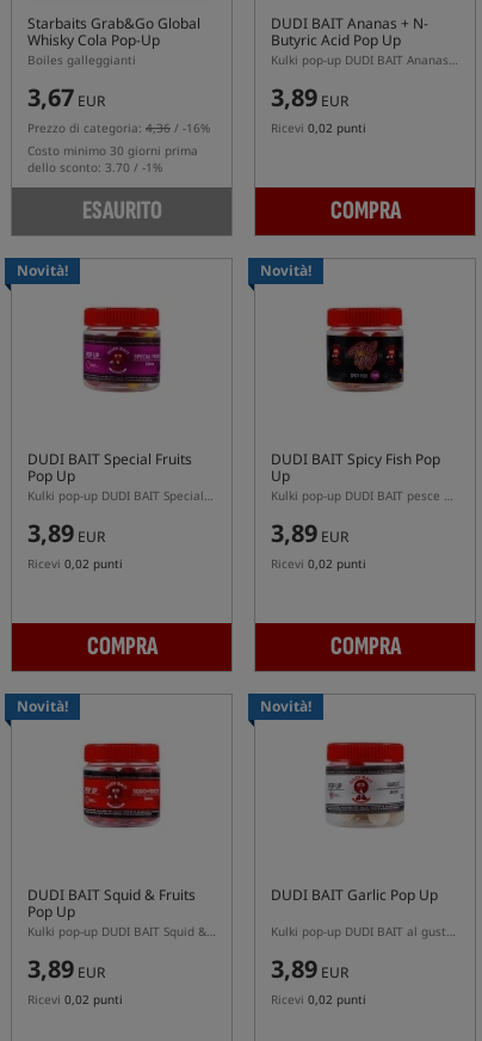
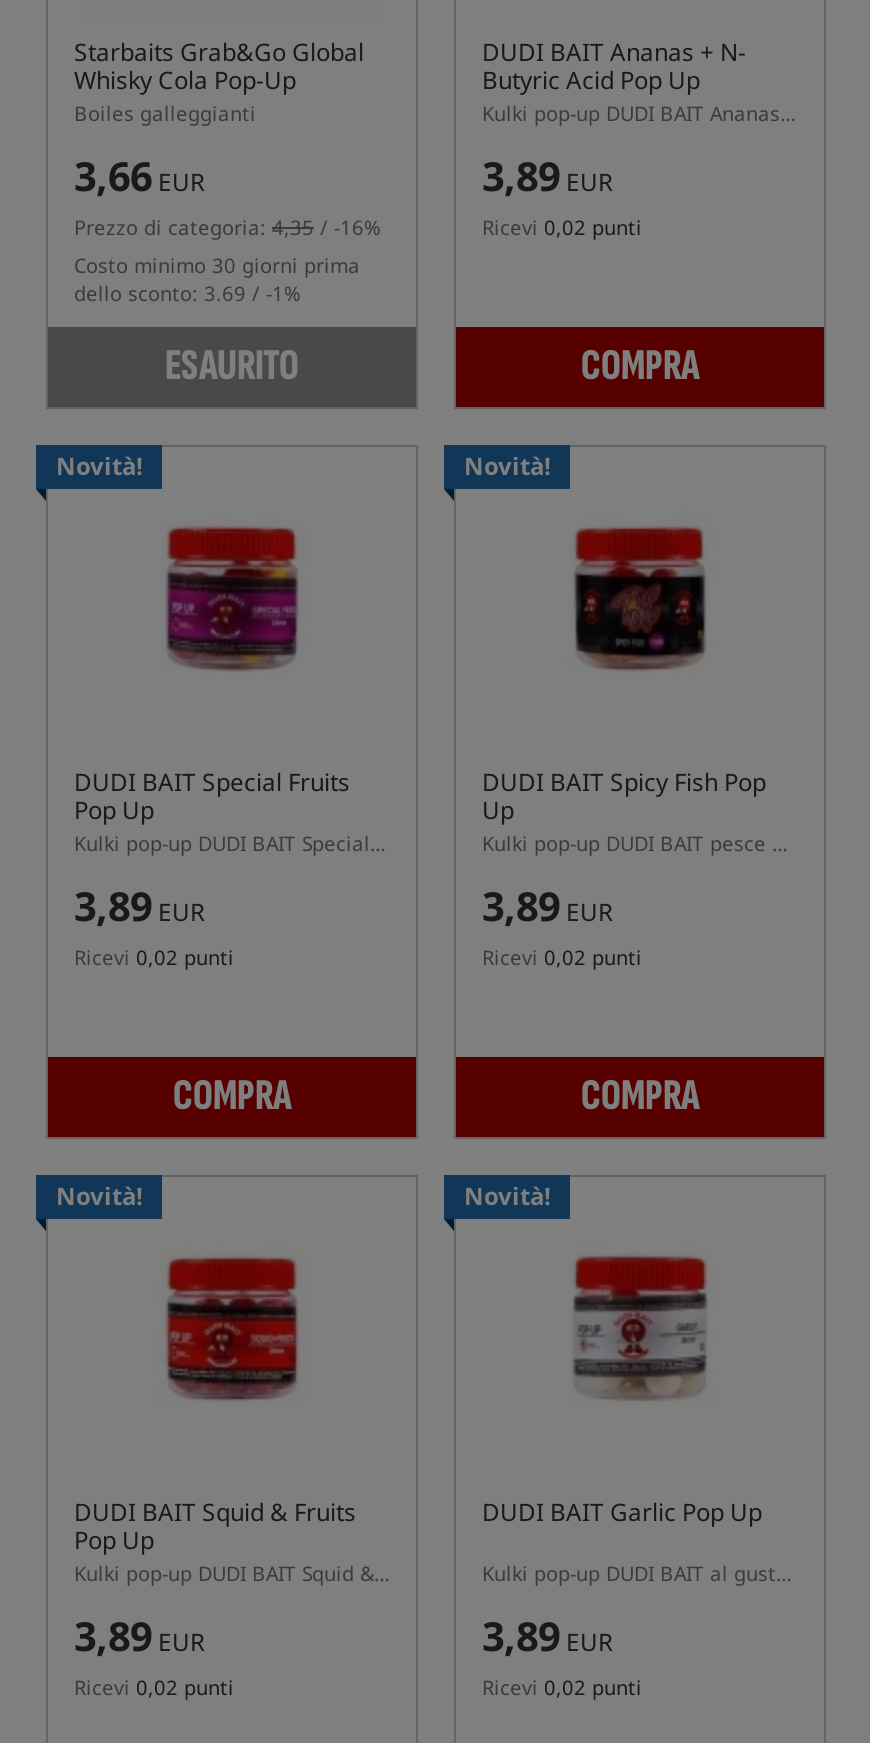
- 3,67EUR
+ 3,66EUR

- Prezzo di categoria: 4,36 / -16%
+ Prezzo di categoria: 4,35 / -16%

- dello sconto: 3.70 / -1%
+ dello sconto: 3.69 / -1%
